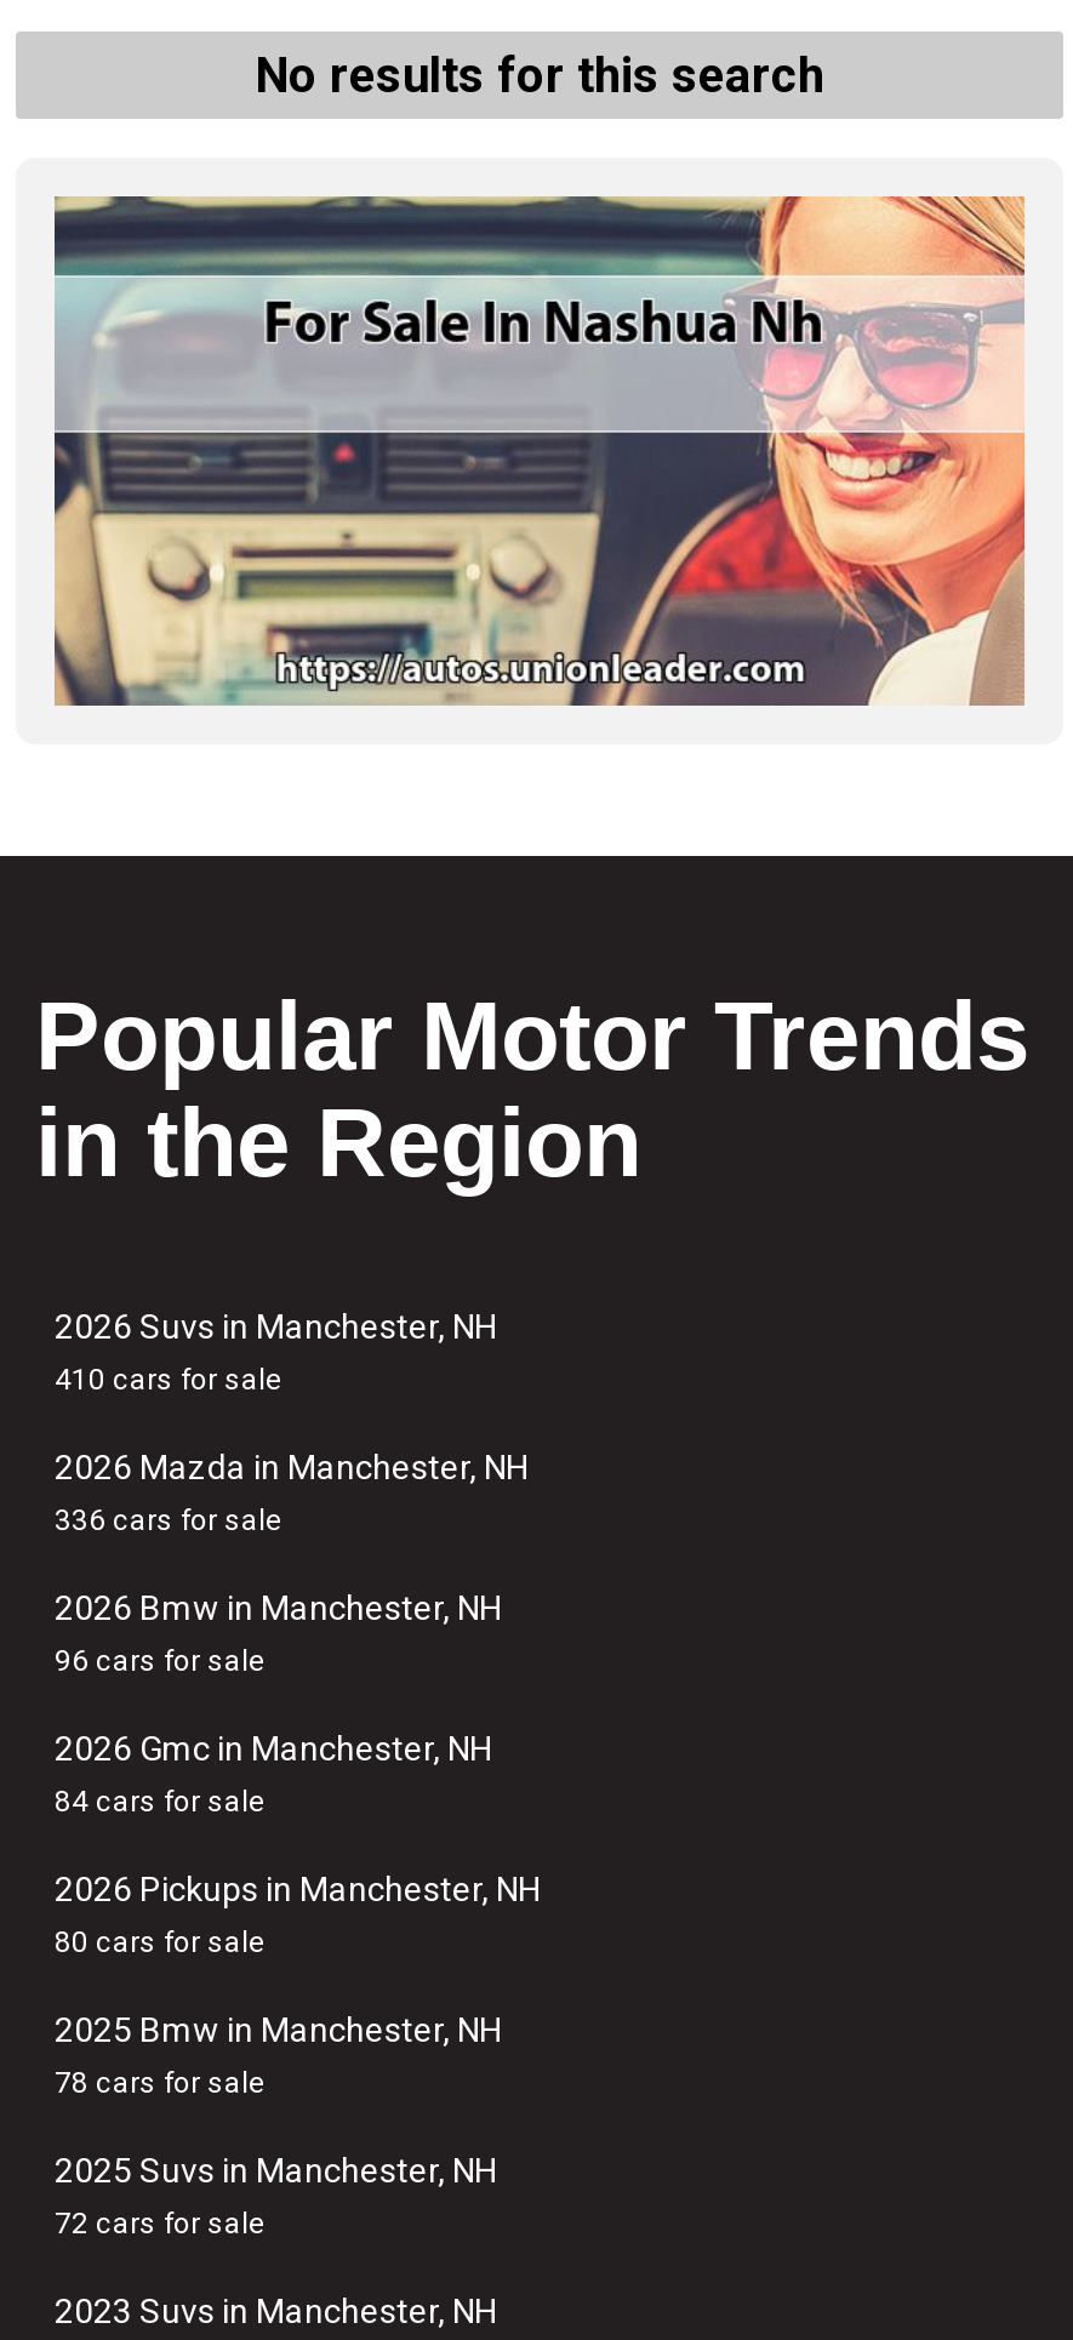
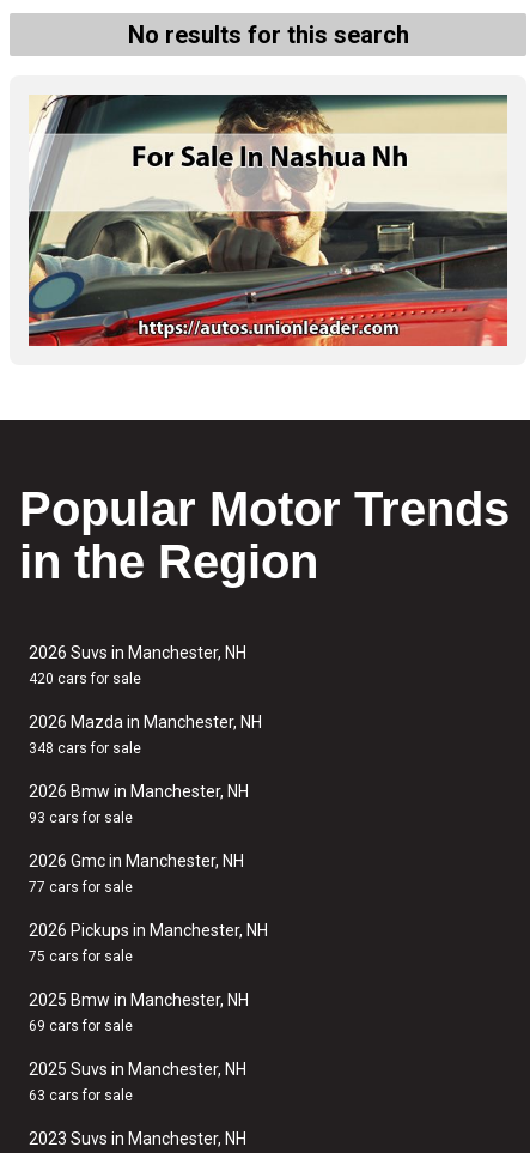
- [image]
+ [image]

- 410 cars for sale
+ 420 cars for sale

- 336 cars for sale
+ 348 cars for sale

- 96 cars for sale
+ 93 cars for sale

- 84 cars for sale
+ 77 cars for sale

- 80 cars for sale
+ 75 cars for sale

- 78 cars for sale
+ 69 cars for sale

- 72 cars for sale
+ 63 cars for sale
